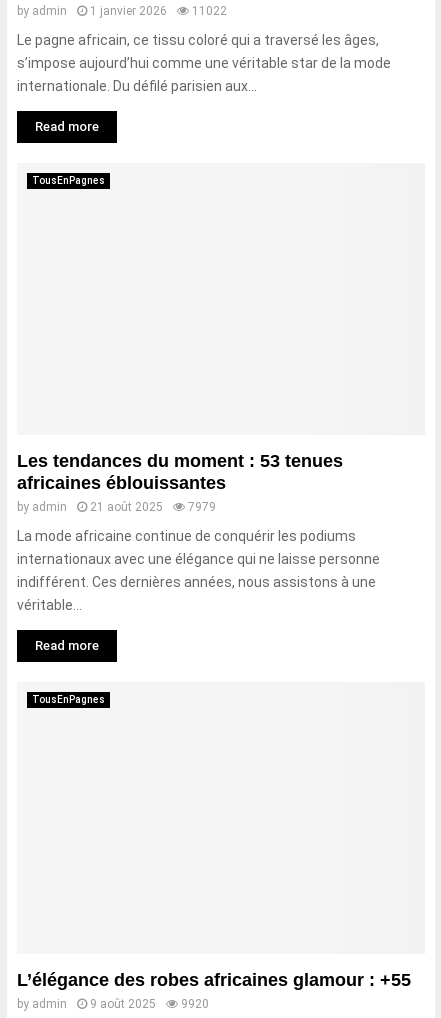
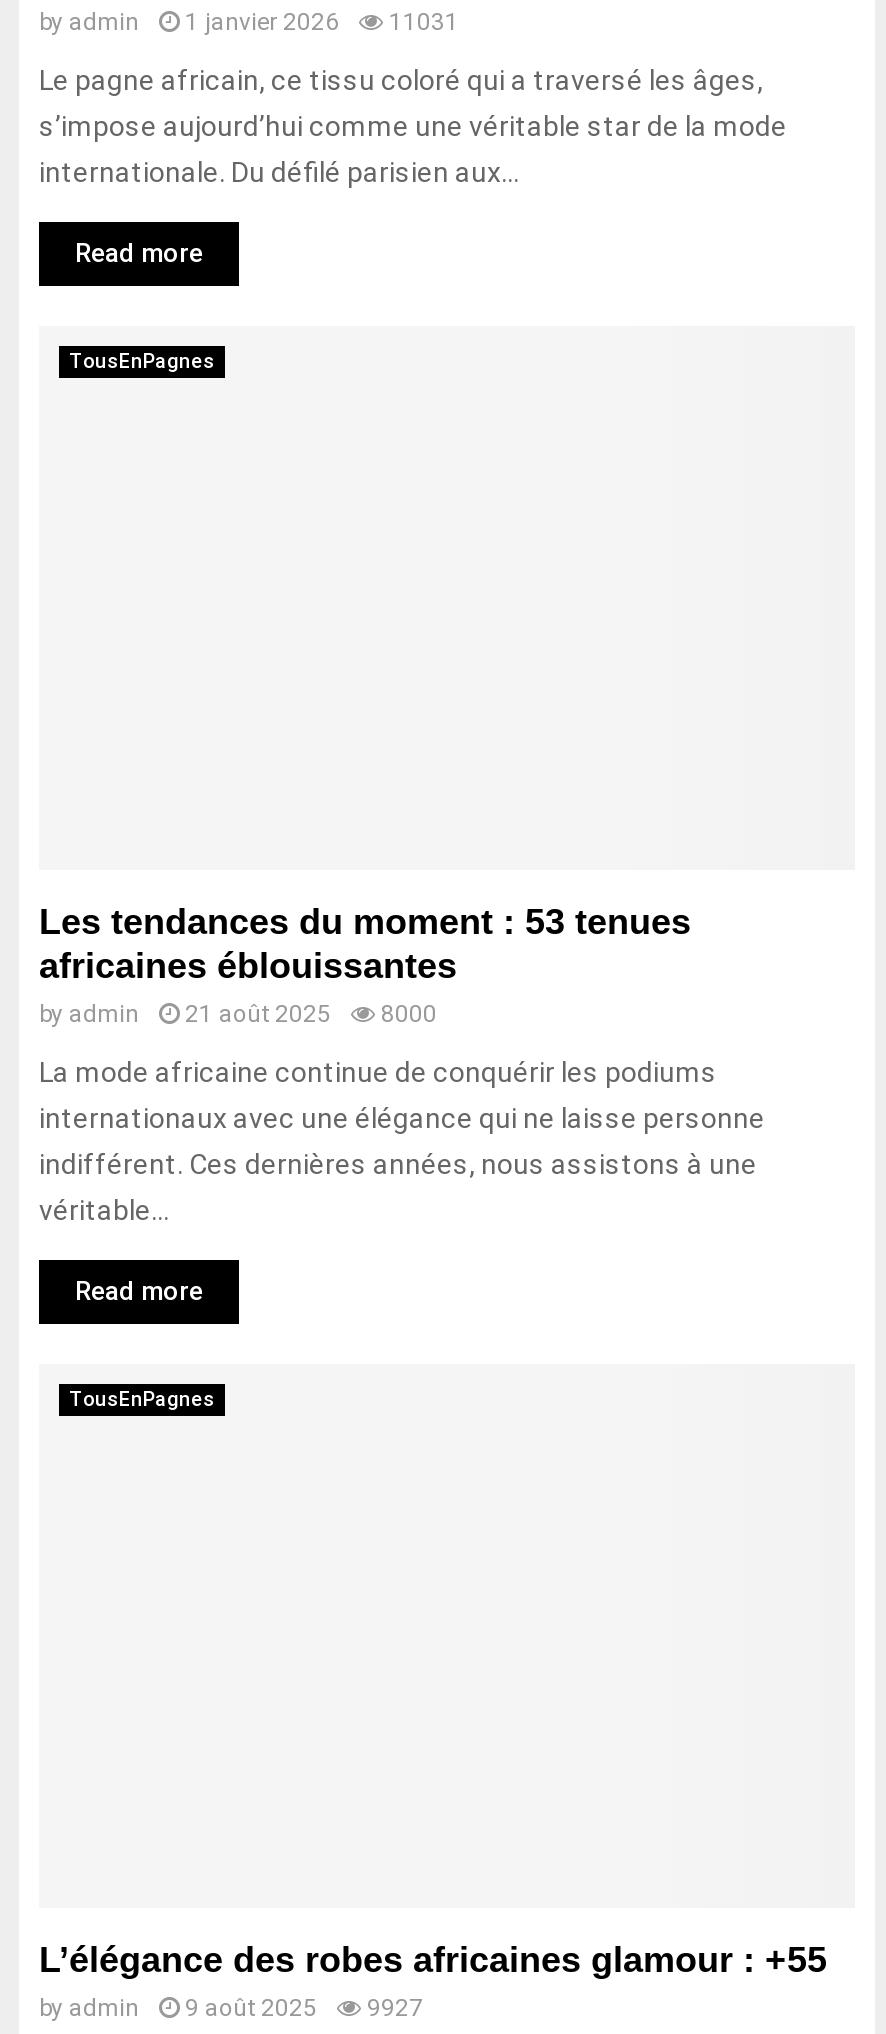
- by admin 1 janvier 2026 11022
+ by admin 1 janvier 2026 11031

- by admin 21 août 2025 7979
+ by admin 21 août 2025 8000

- by admin 9 août 2025 9920
+ by admin 9 août 2025 9927
